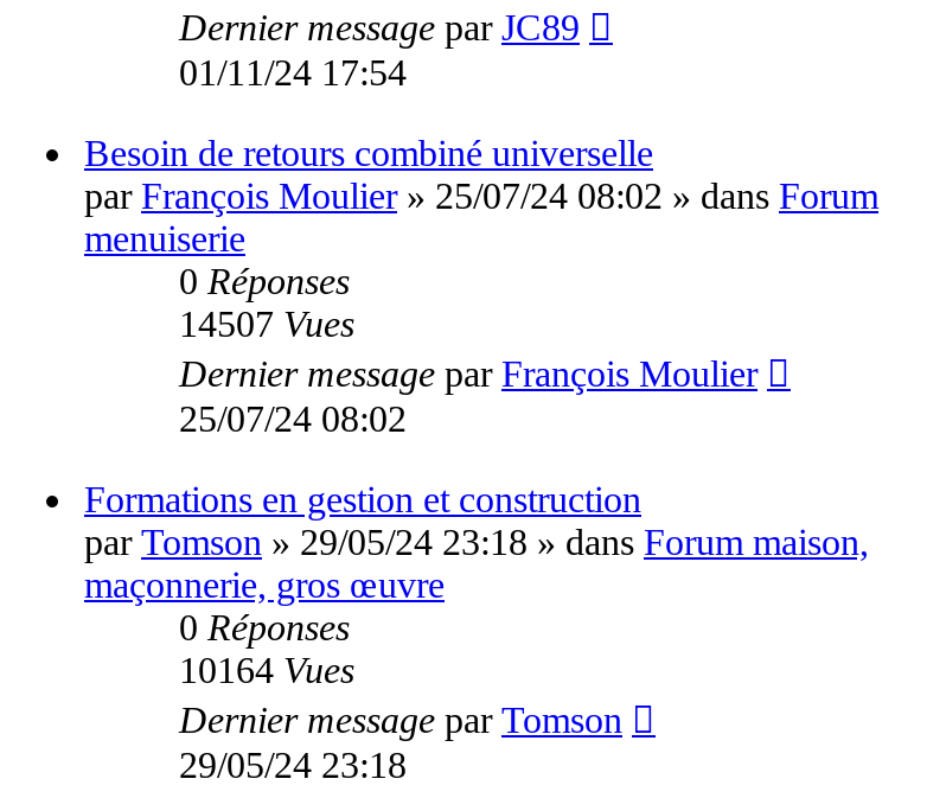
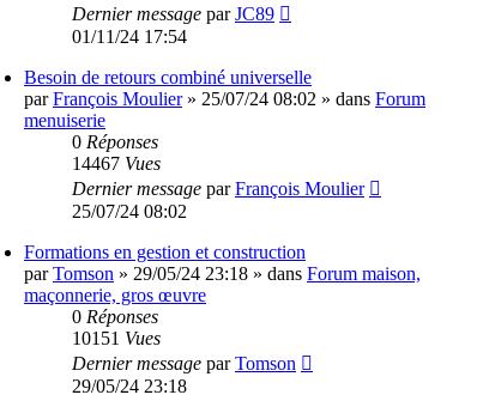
- 14507 Vues
+ 14467 Vues

- 10164 Vues
+ 10151 Vues
